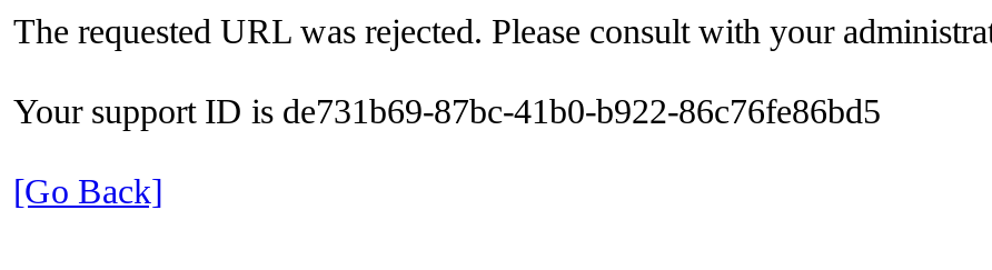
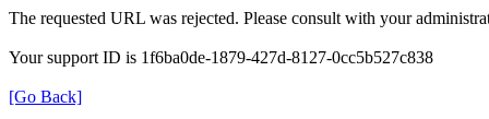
- Your support ID is de731b69-87bc-41b0-b922-86c76fe86bd5
+ Your support ID is 1f6ba0de-1879-427d-8127-0cc5b527c838
